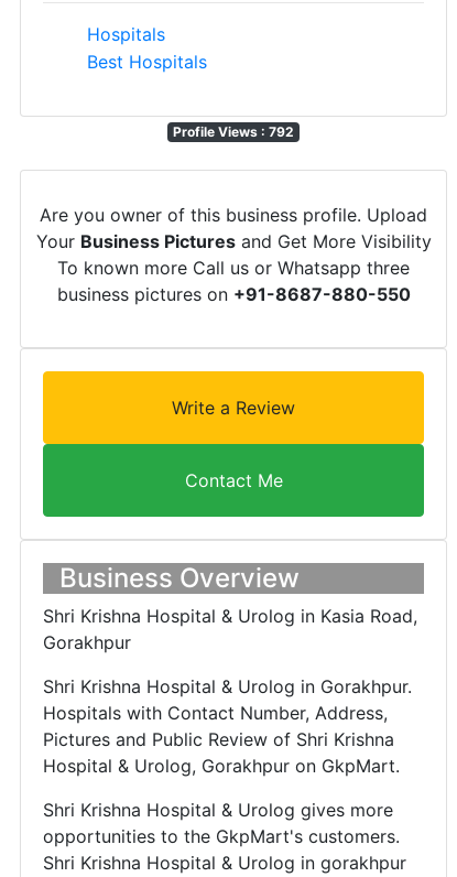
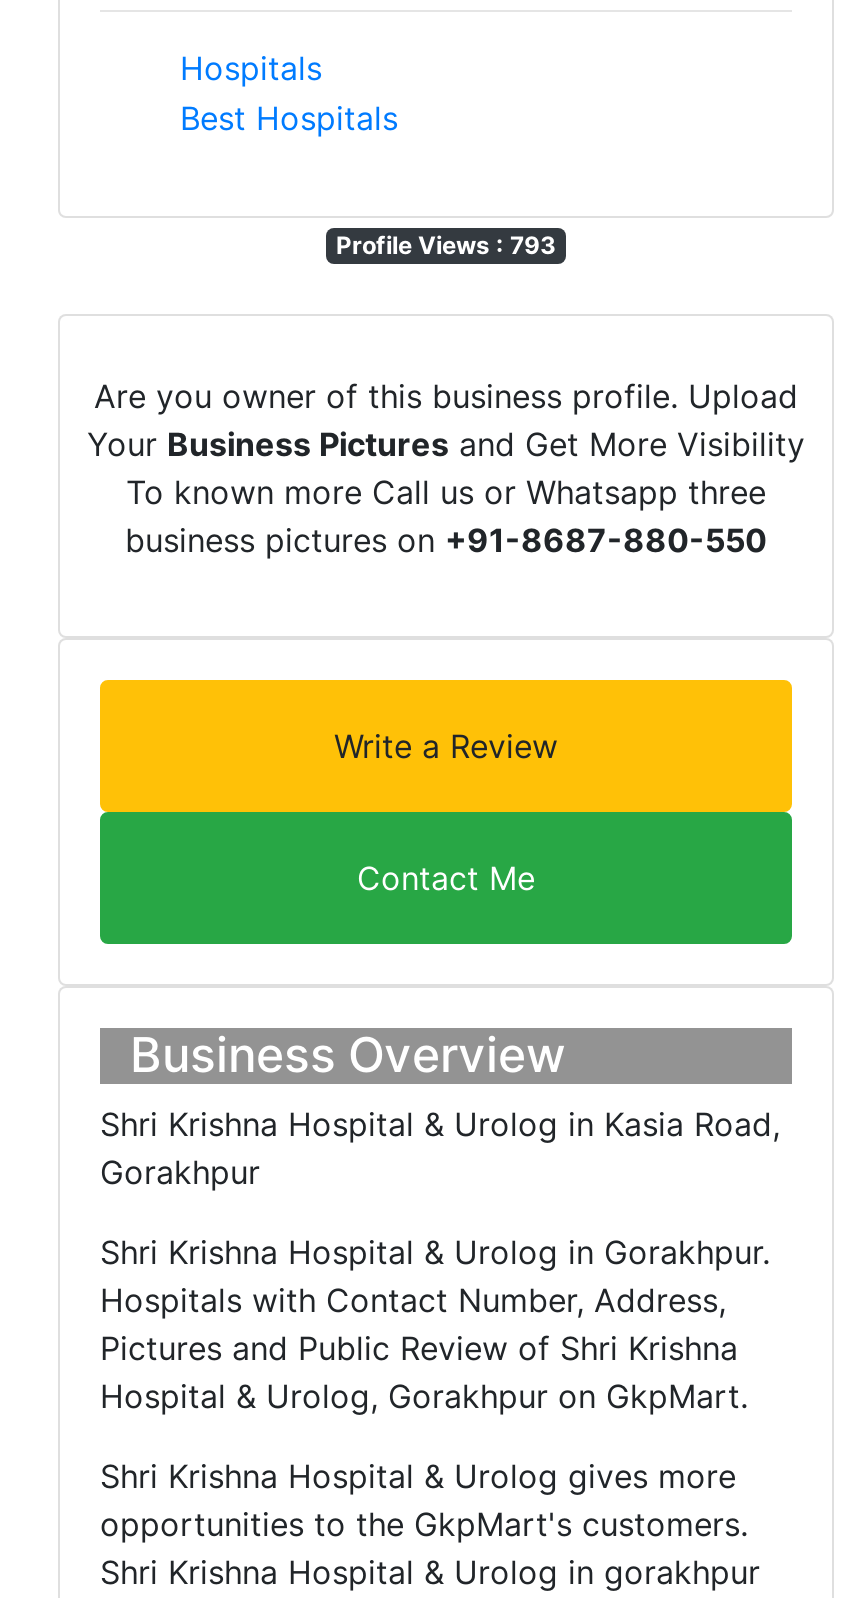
- Profile Views : 792
+ Profile Views : 793
